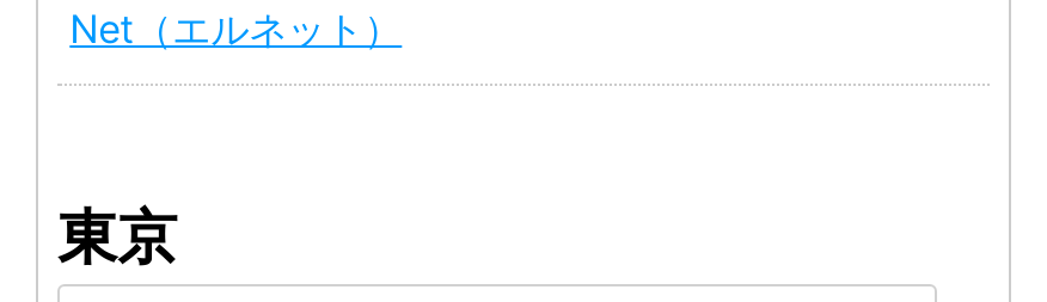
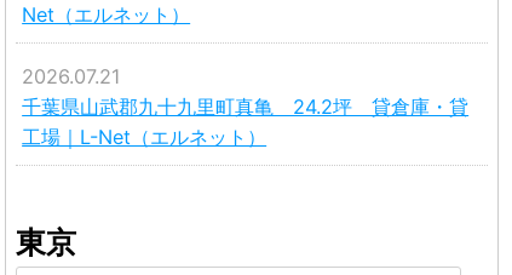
+ 2026.07.21
+ 千葉県山武郡九十九里町真亀 24.2坪 貸倉庫・貸
+ 工場｜L-Net（エルネット）
